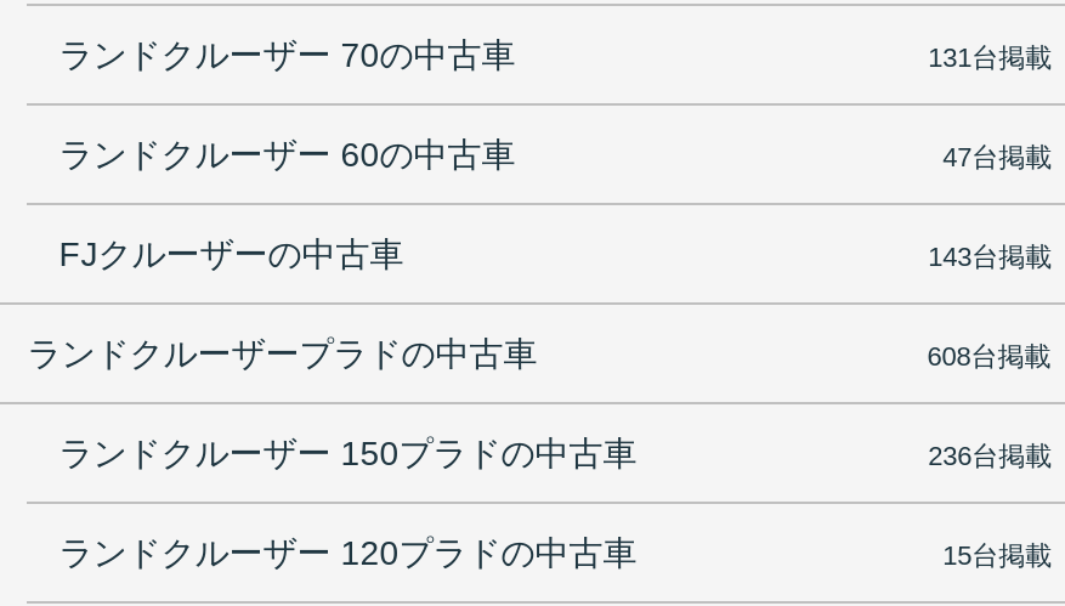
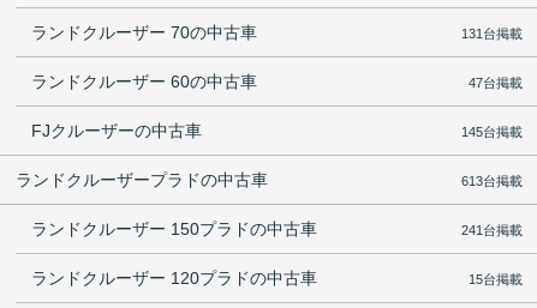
- 143台掲載
+ 145台掲載

- 608台掲載
+ 613台掲載

- 236台掲載
+ 241台掲載
